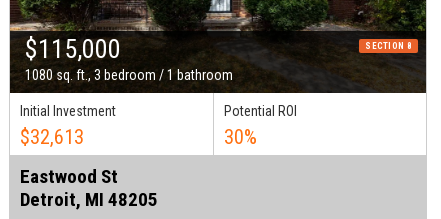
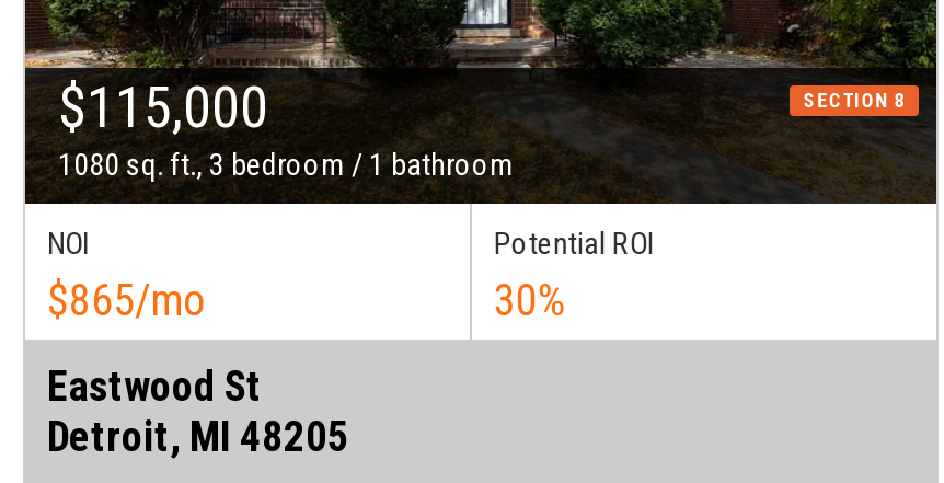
- Initial Investment
- $32,613
+ NOI
+ $865/mo
